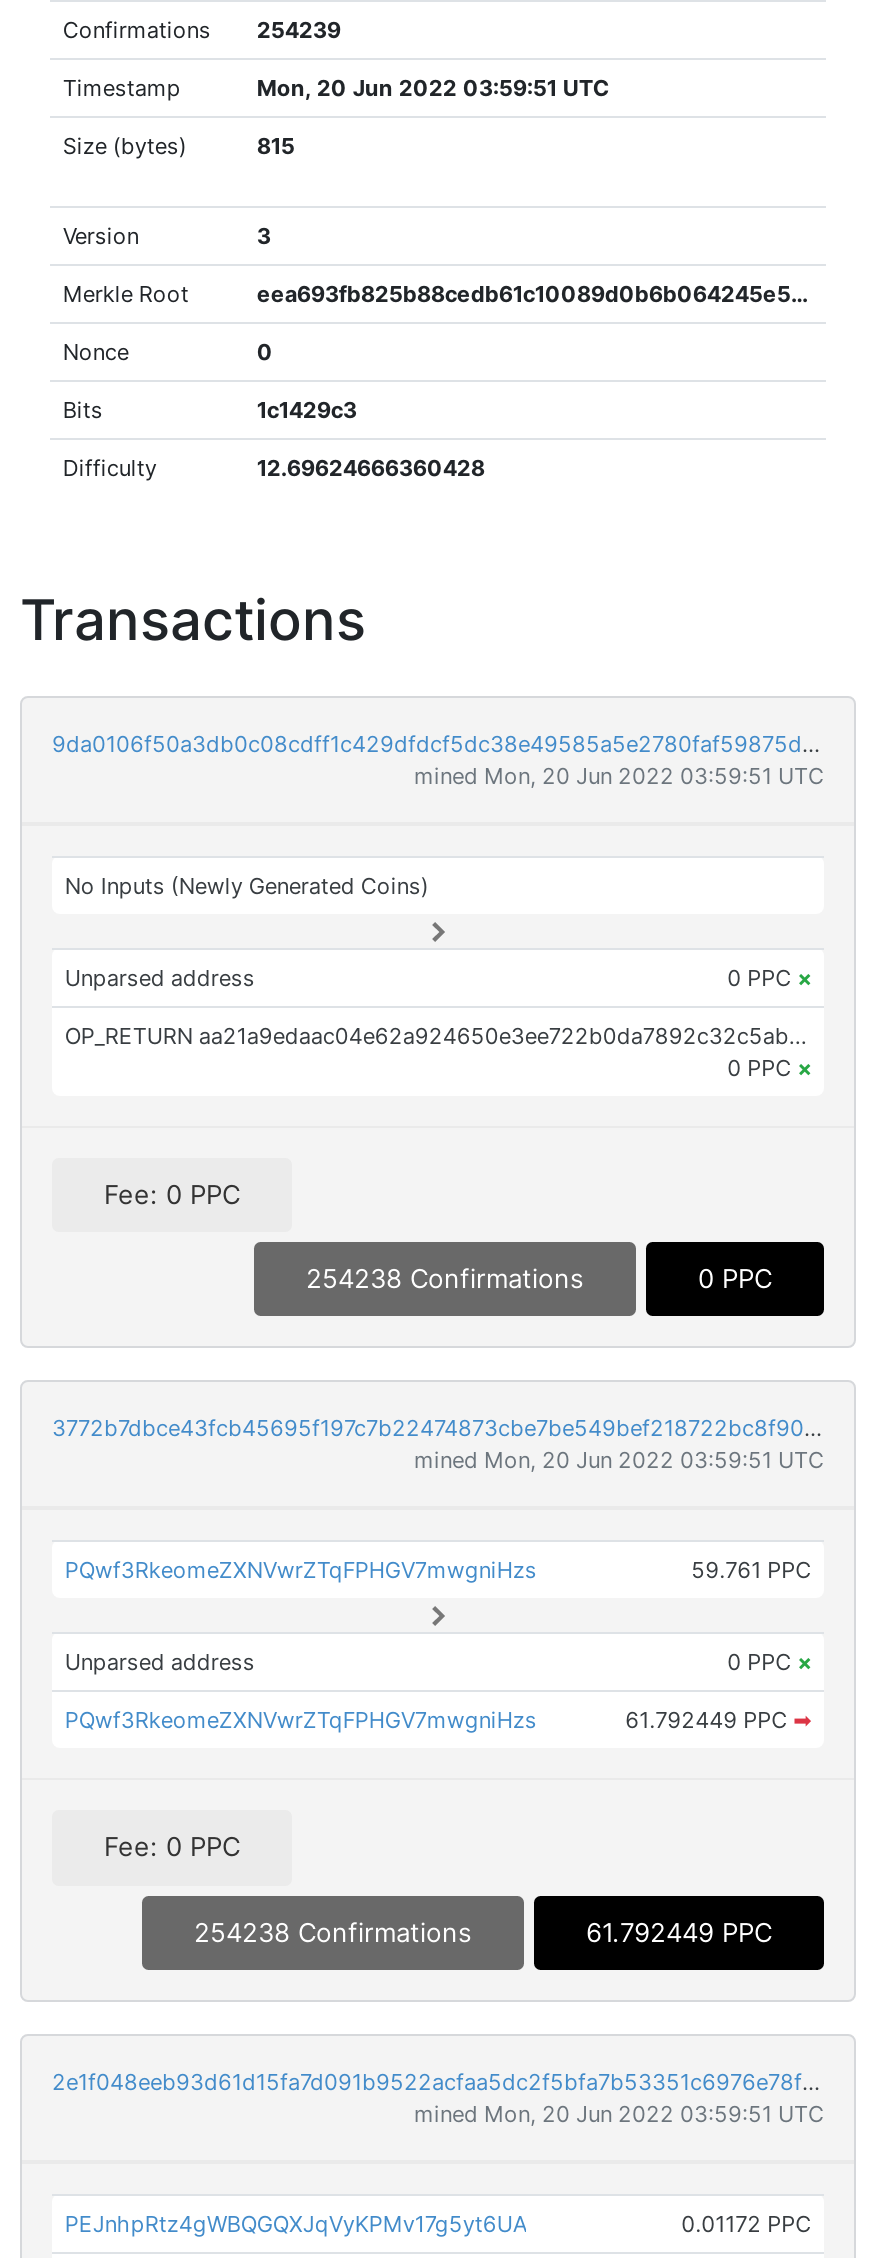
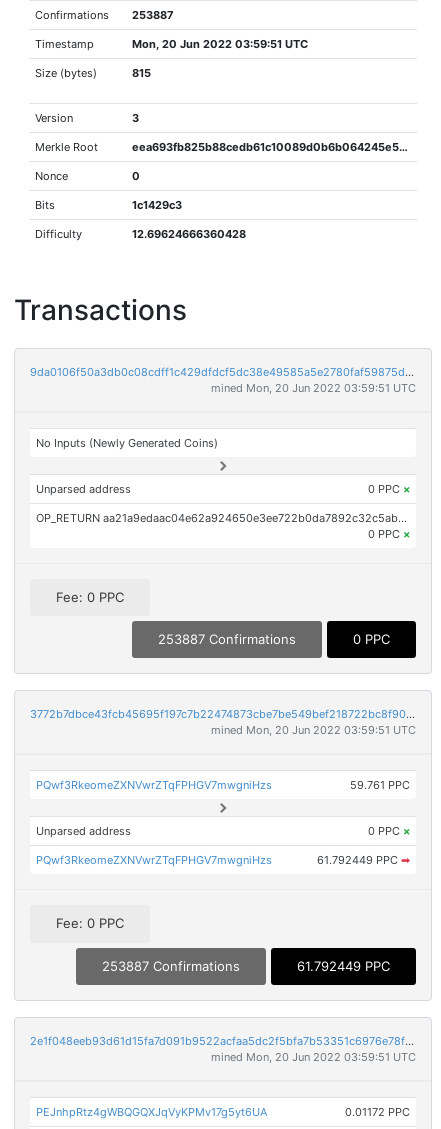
- Confirmations 254239
+ Confirmations 253887

- 254238 Confirmations
+ 253887 Confirmations

- 254238 Confirmations
+ 253887 Confirmations
